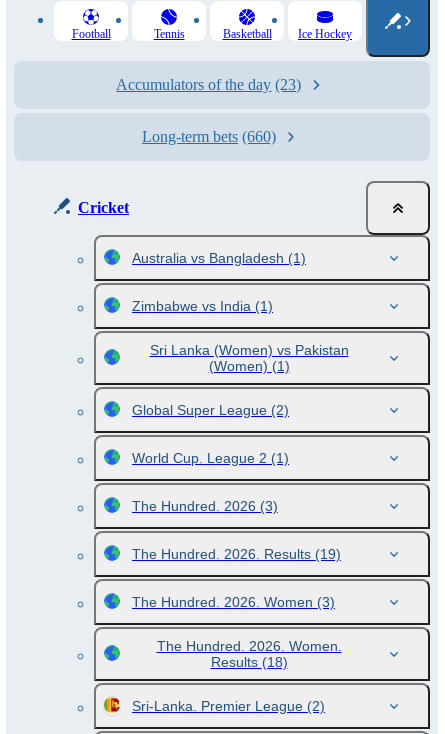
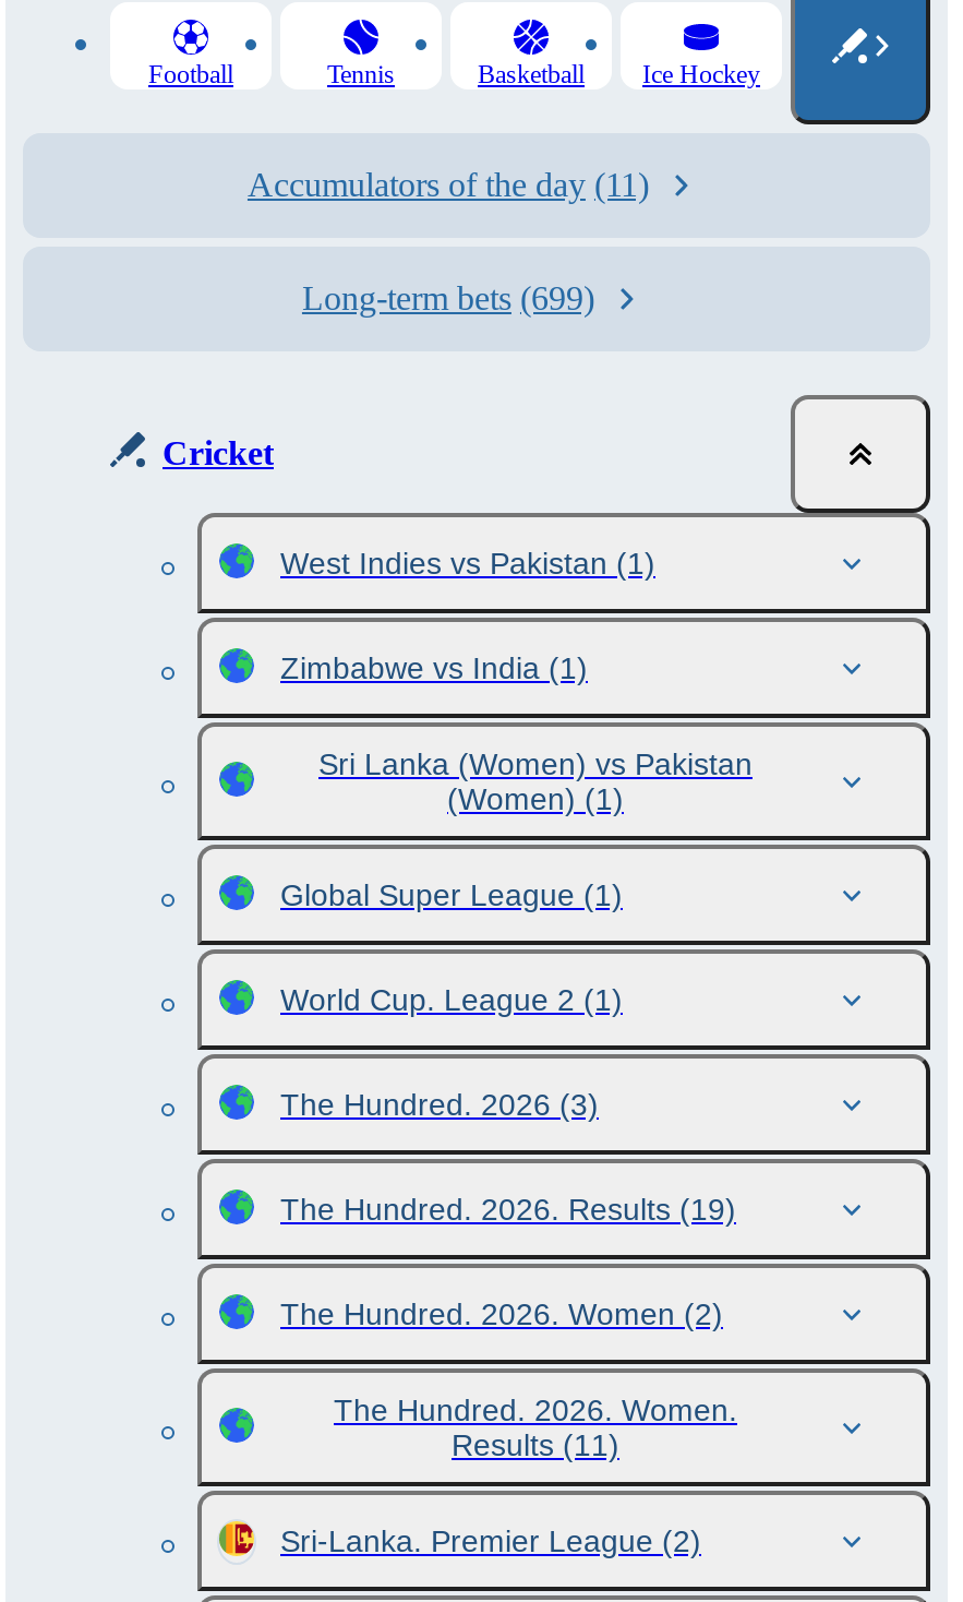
- Accumulators of the day (23)
+ Accumulators of the day (11)

- Long-term bets (660)
+ Long-term bets (699)

- Australia vs Bangladesh (1)
+ West Indies vs Pakistan (1)

- Global Super League (2)
+ Global Super League (1)

- The Hundred. 2026. Women (3)
+ The Hundred. 2026. Women (2)

- Results (18)
+ Results (11)
